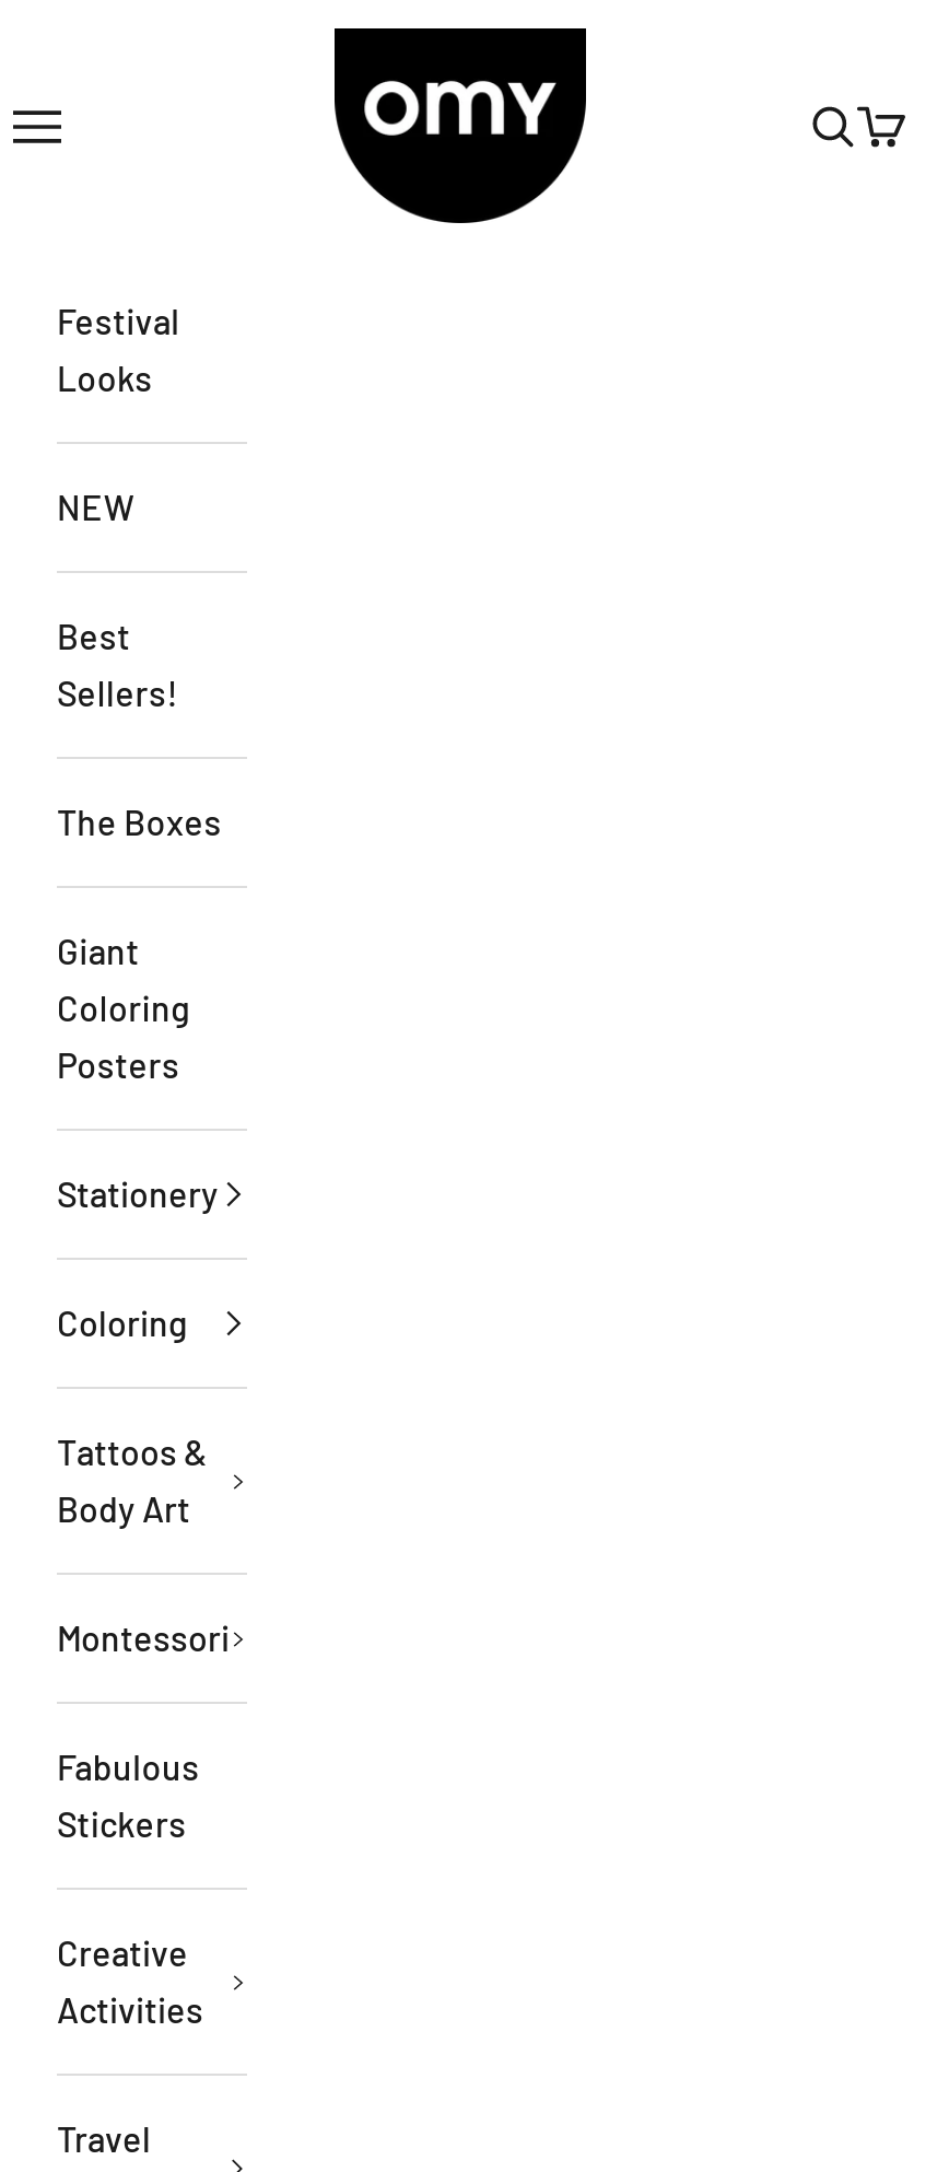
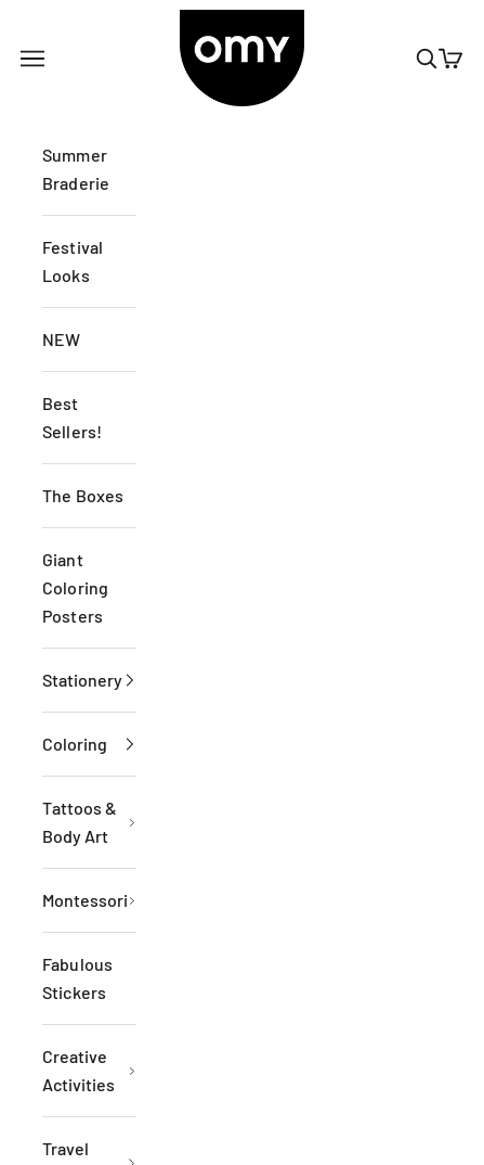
+ Summer
+ Braderie
